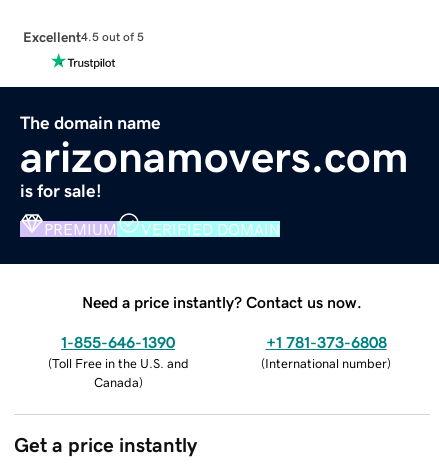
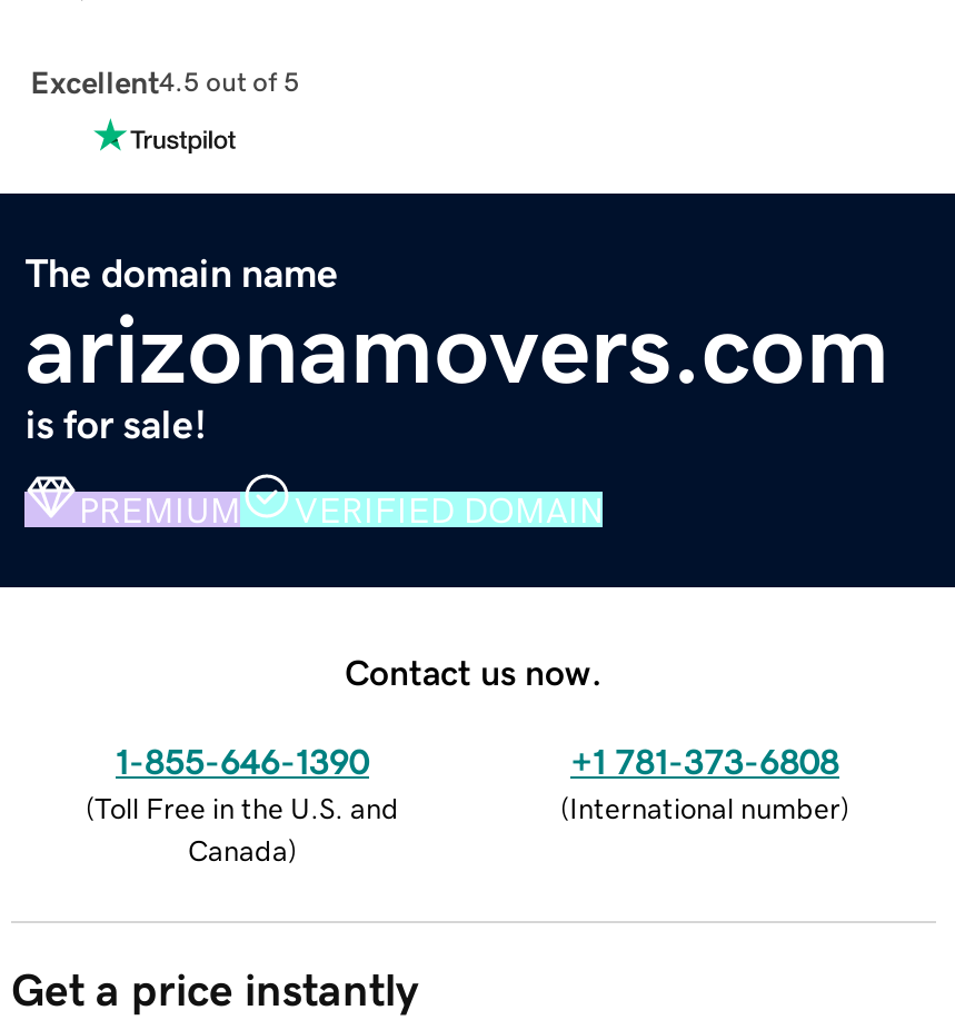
- Need a price instantly? Contact us now.
+ Contact us now.
